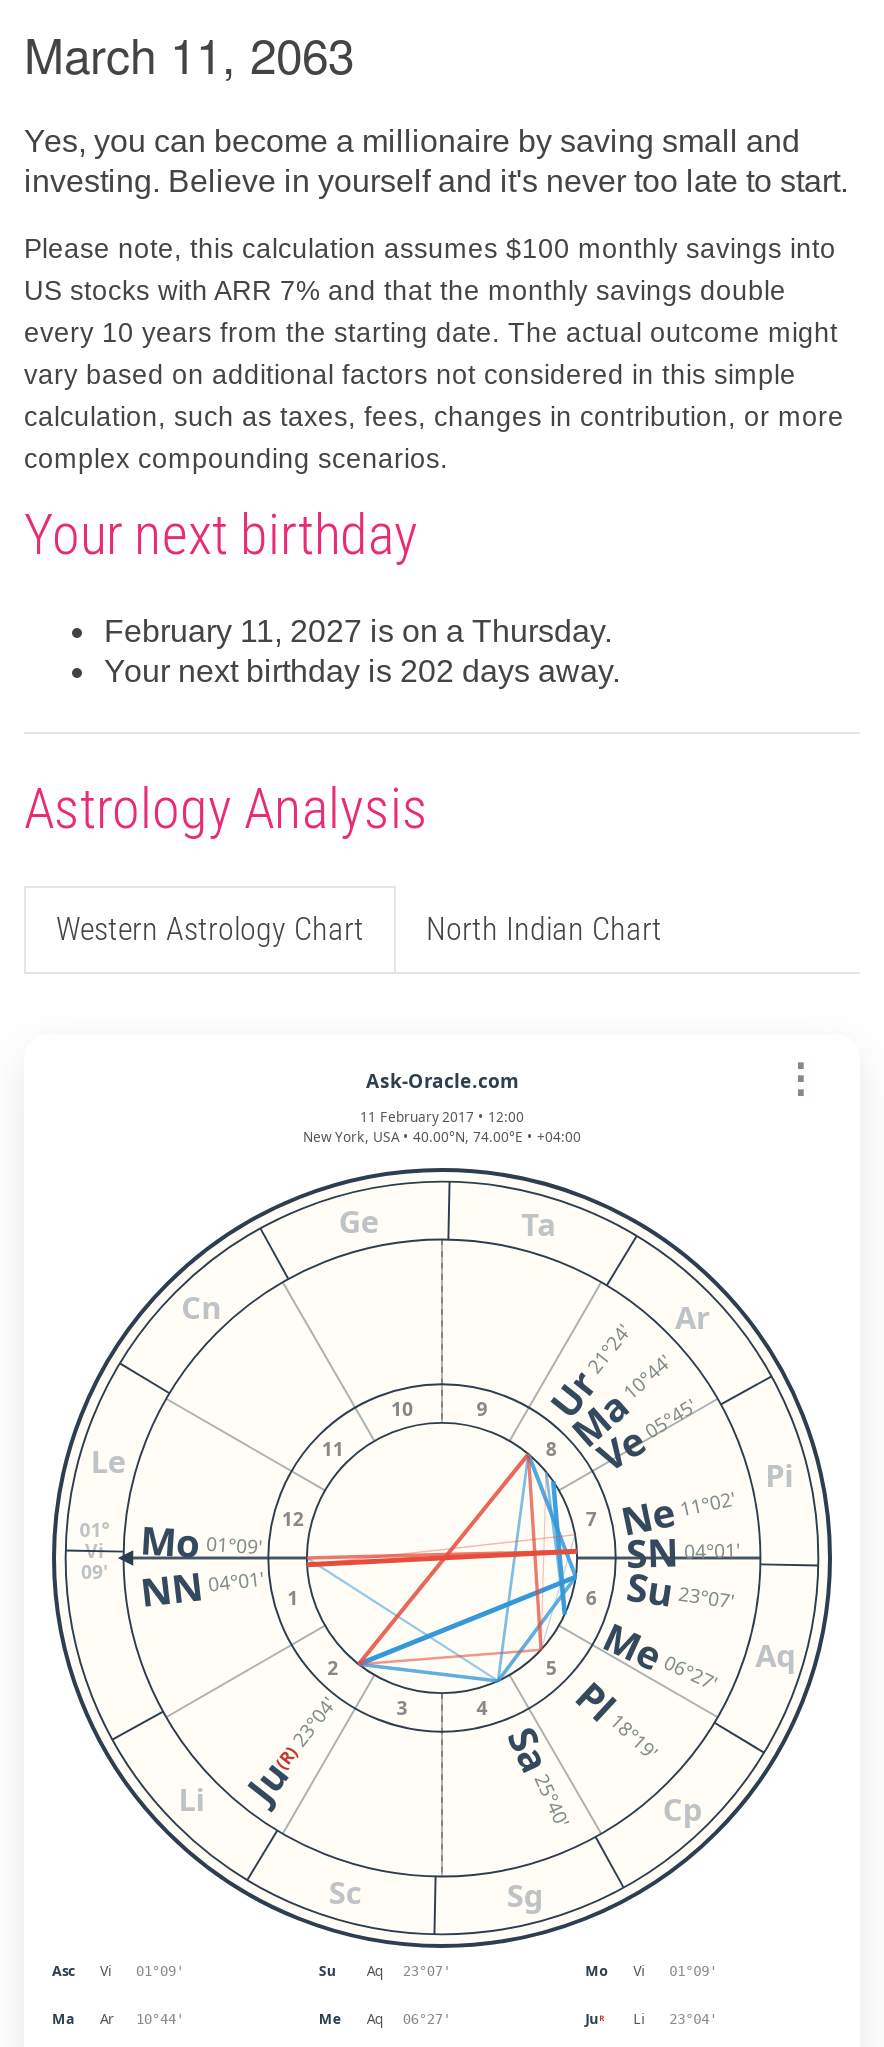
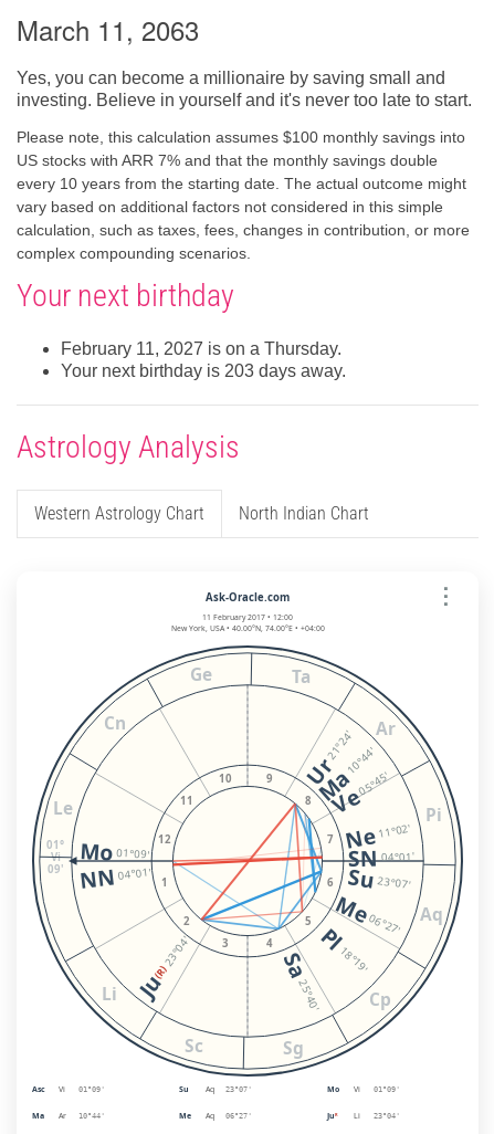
- Your next birthday is 202 days away.
+ Your next birthday is 203 days away.
